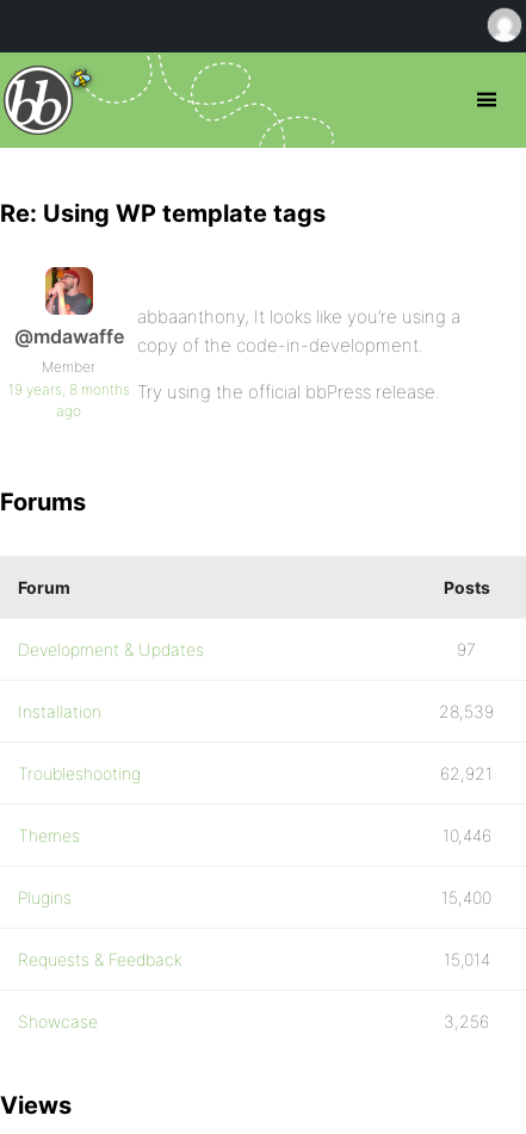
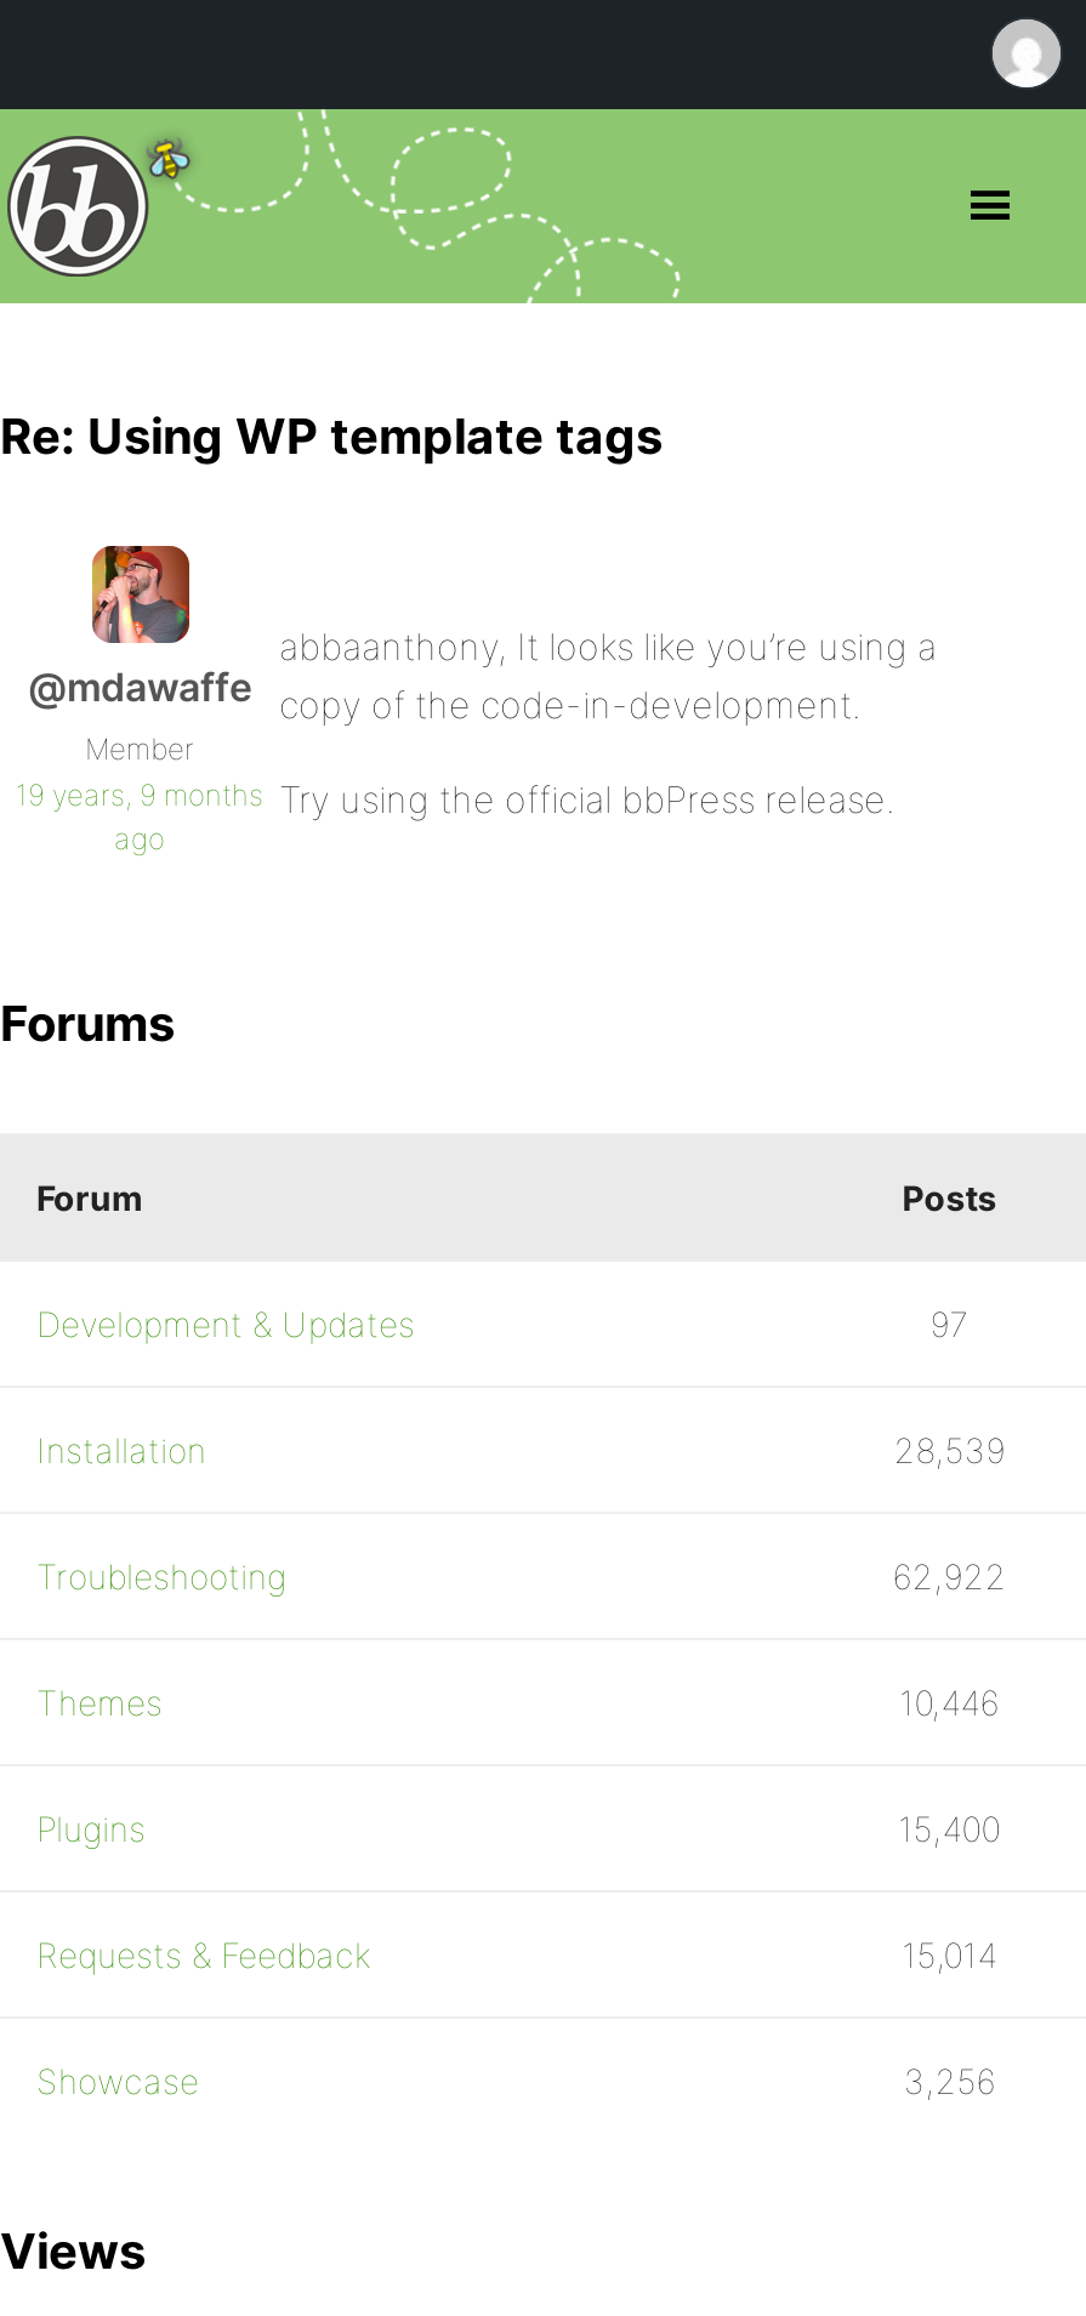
- 19 years, 8 months Try using the official bbPress release.
+ 19 years, 9 months Try using the official bbPress release.

- 62,921
+ 62,922
